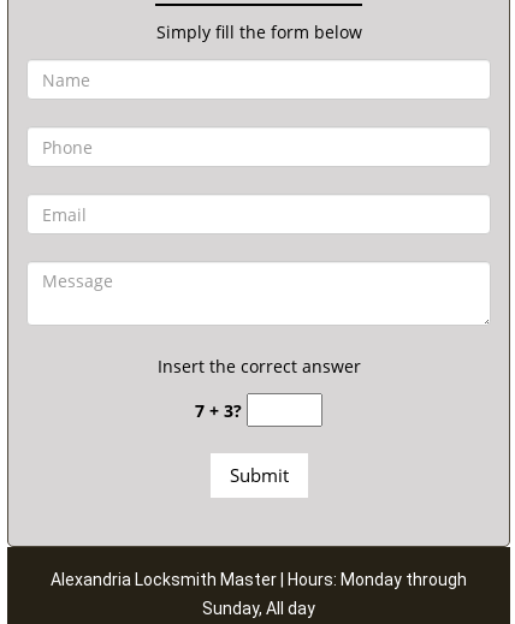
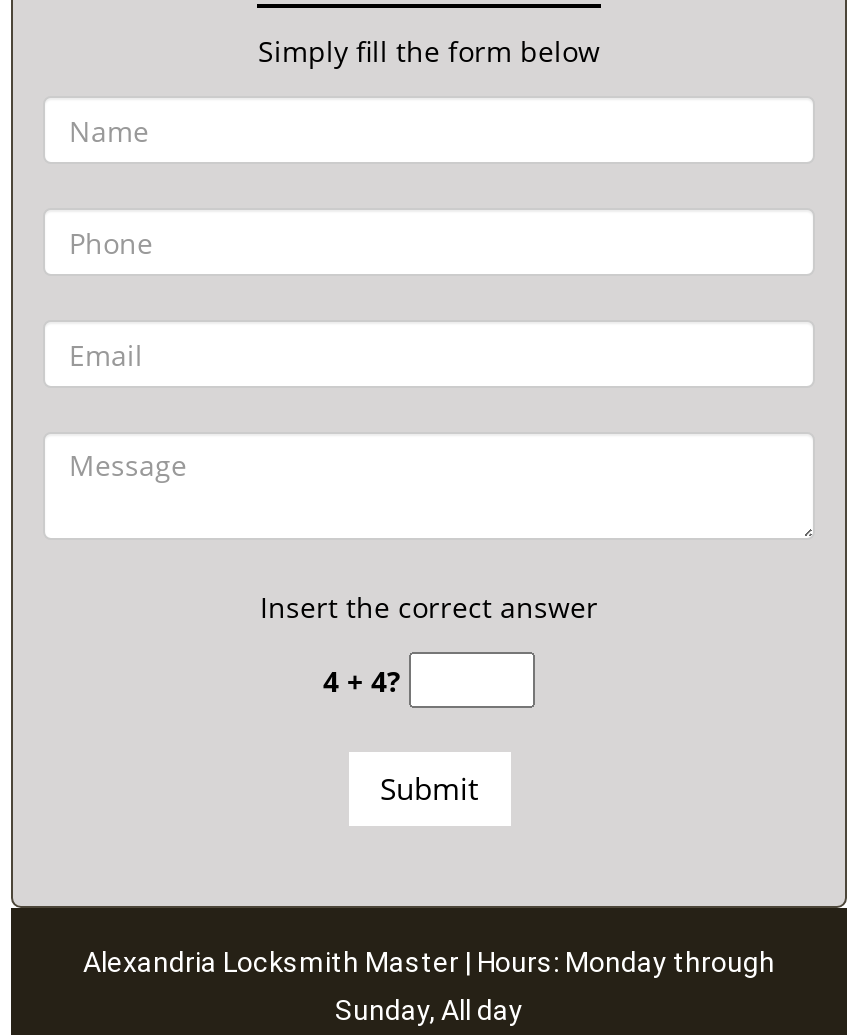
- 7 + 3?
+ 4 + 4?
